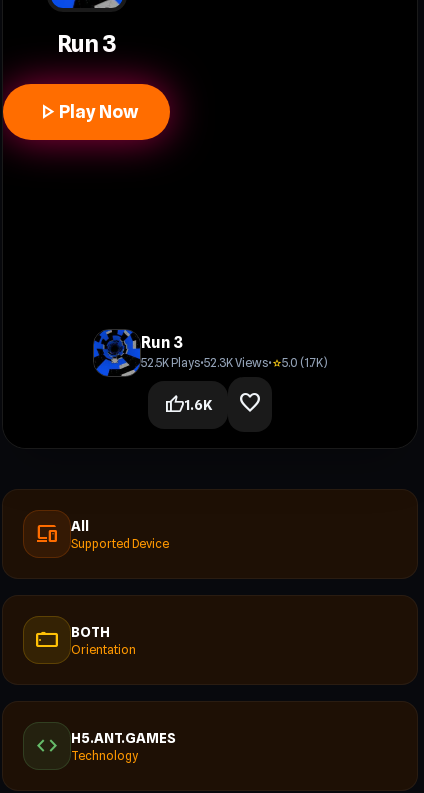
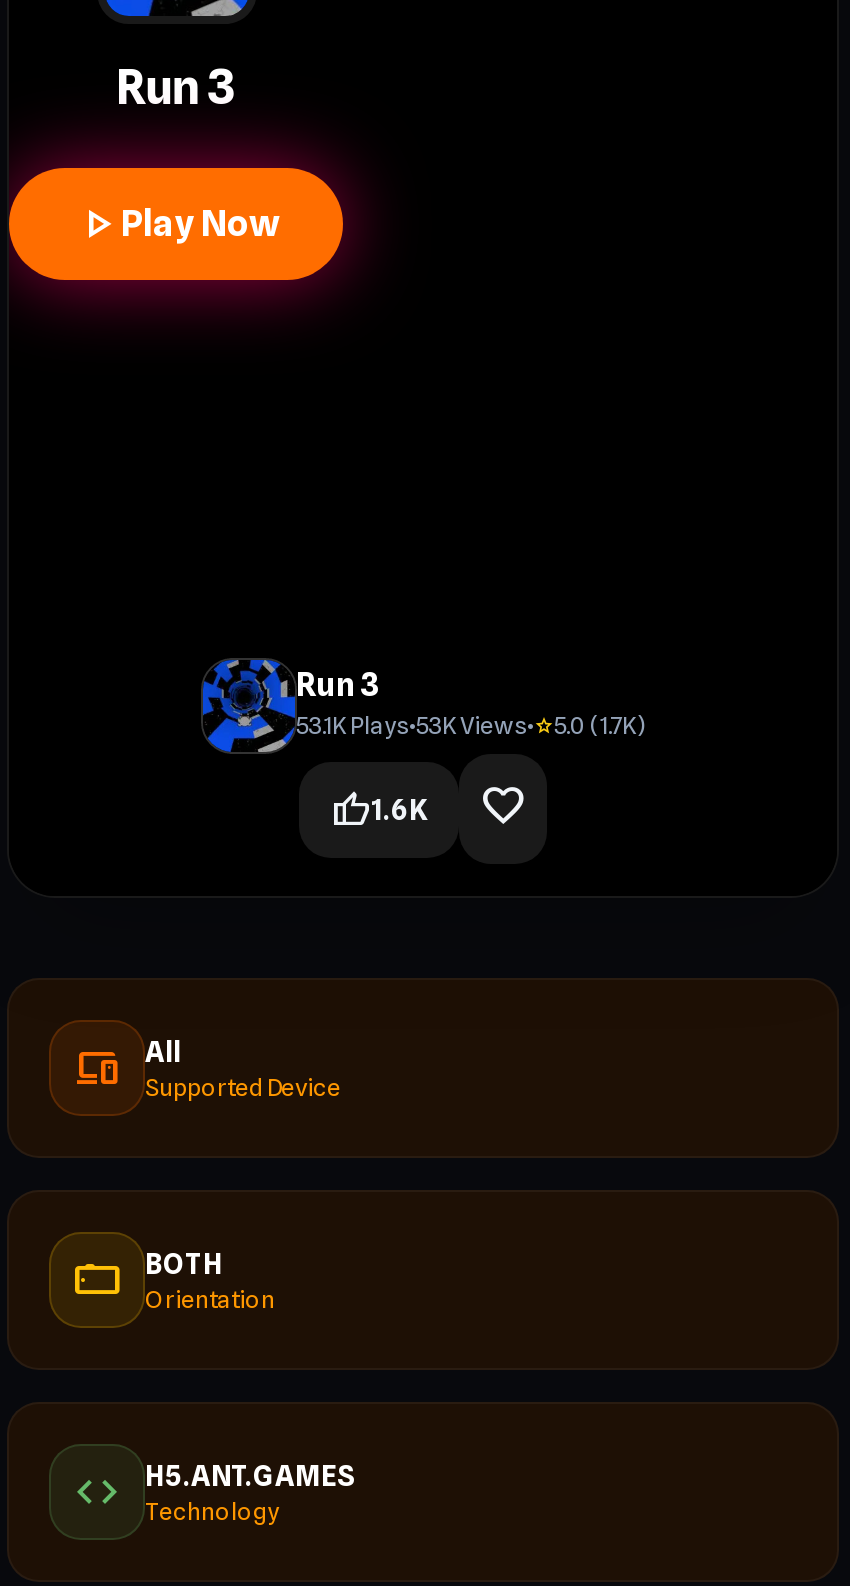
- [image]
- 52.5K Plays•52.3K Views•star5.0 (1.7K)
+ [image]
+ 53.1K Plays•53K Views•star5.0 (1.7K)
